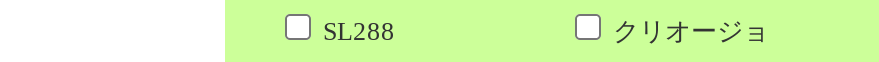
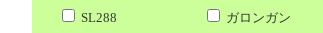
- クリオージョ
+ ガロンガン
